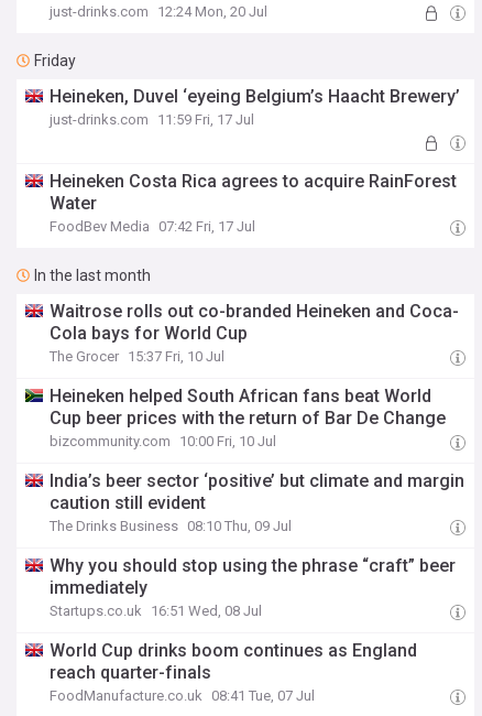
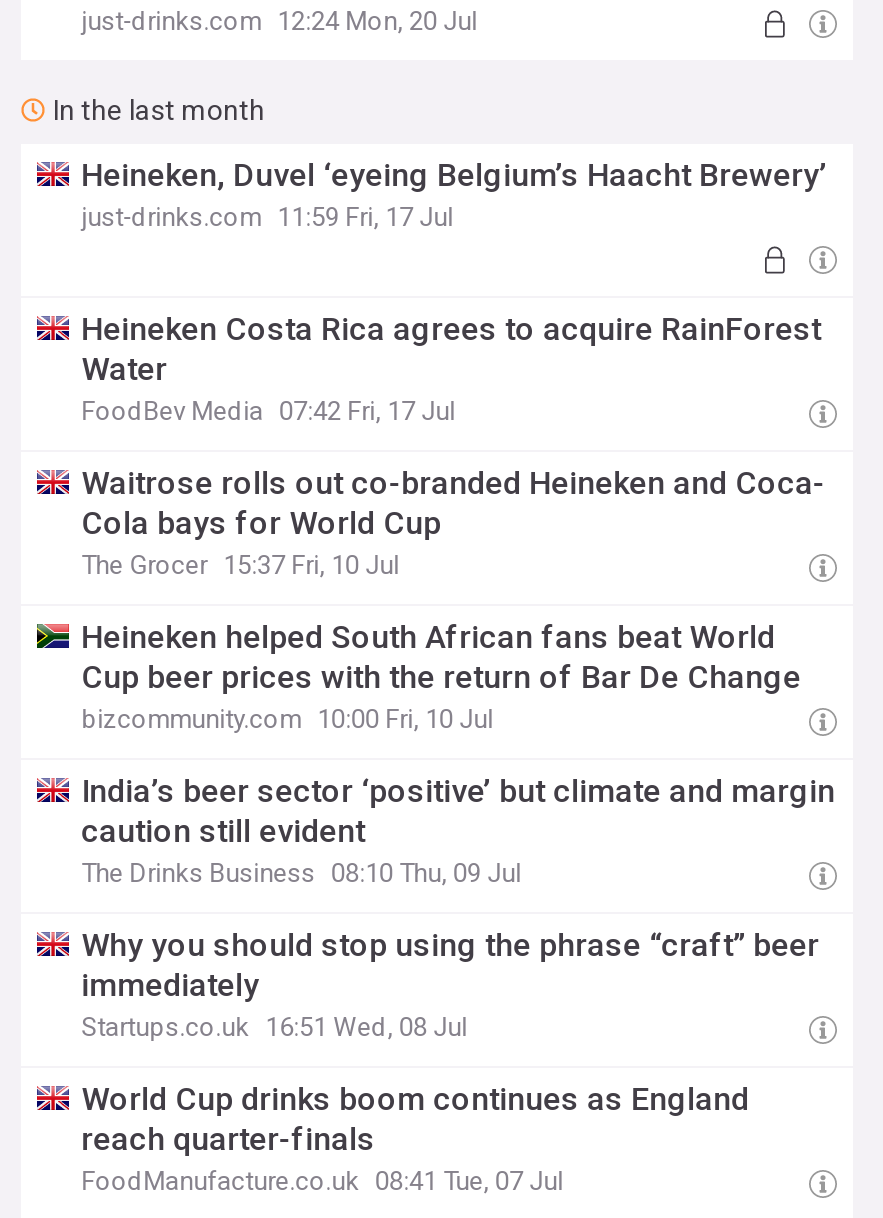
- Friday

moved up: In the last month
